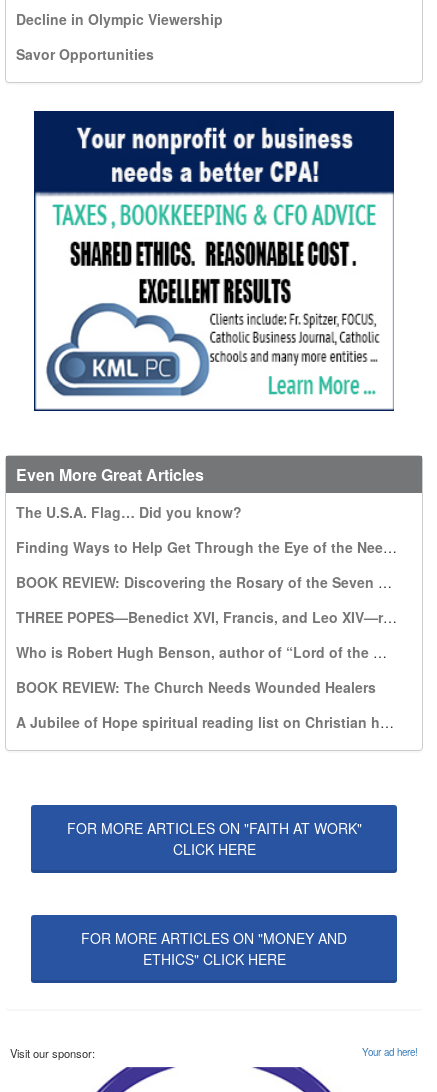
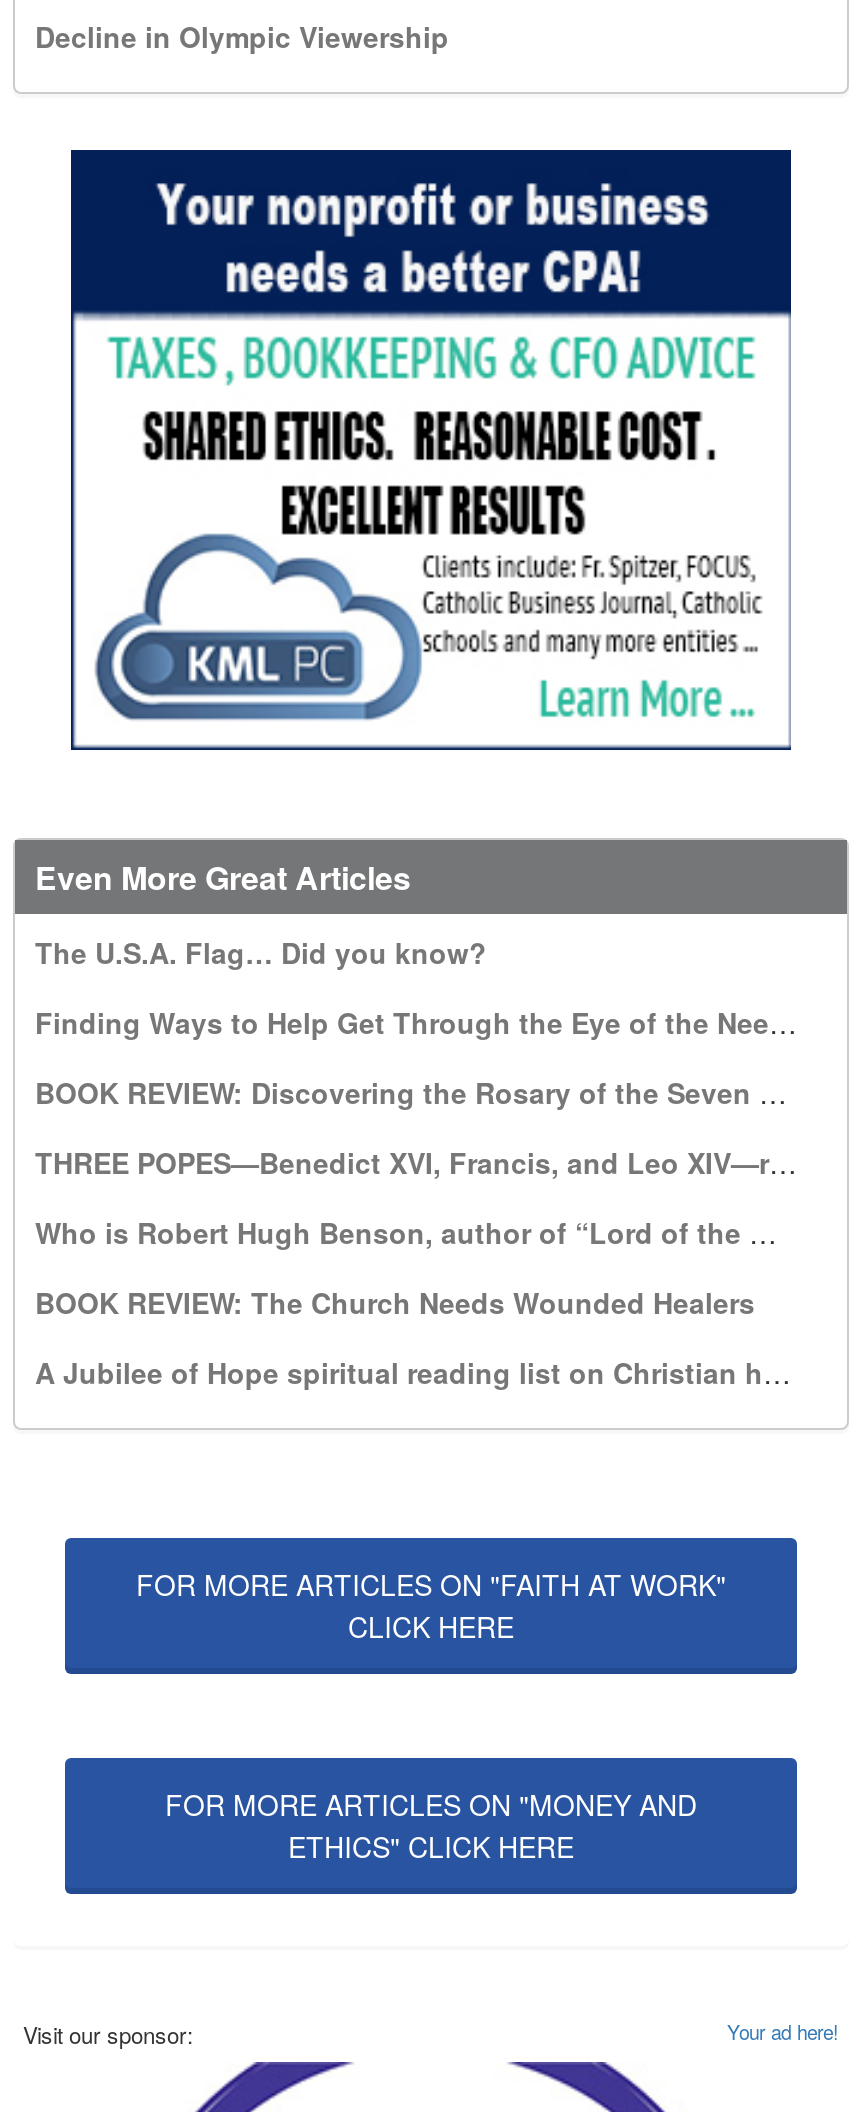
- Savor Opportunities
